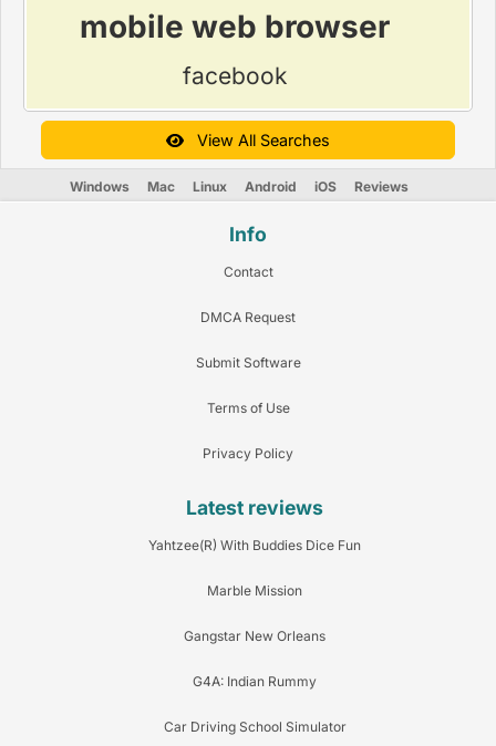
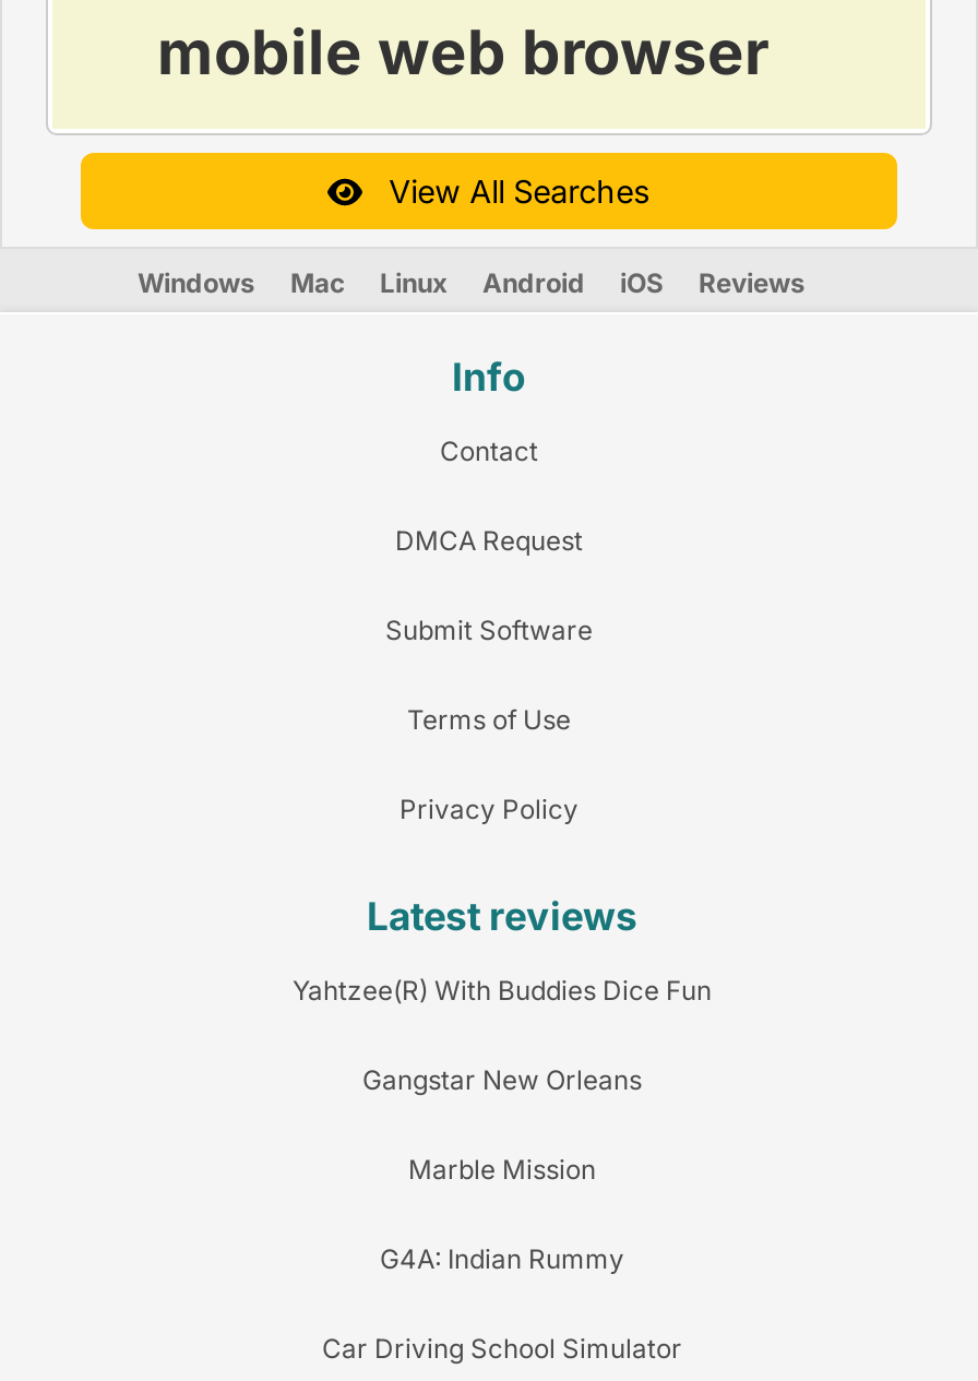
- facebook

moved up: Gangstar New Orleans
